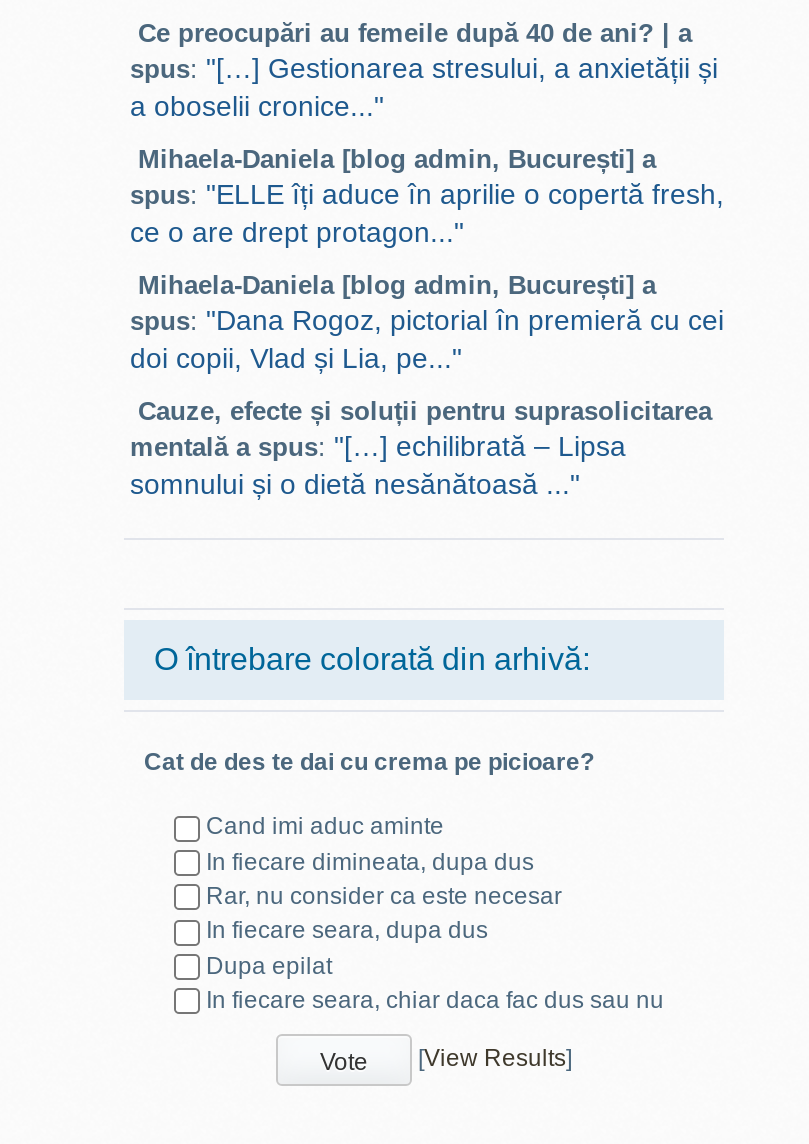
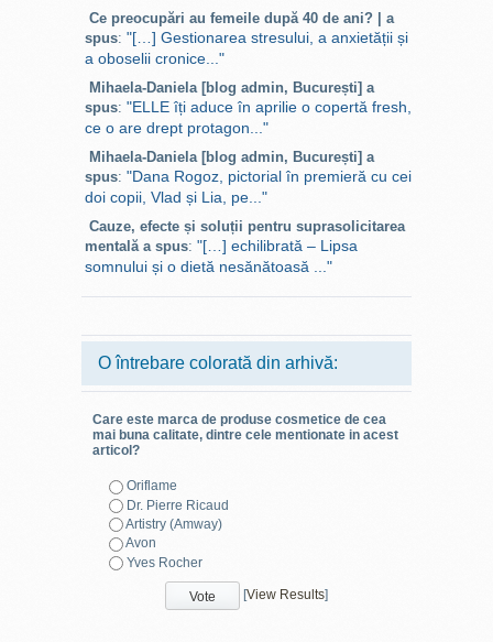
- Cat de des te dai cu crema pe picioare?
+ Care este marca de produse cosmetice de cea
+ mai buna calitate, dintre cele mentionate in acest
+ articol?

- Cand imi aduc aminte
- In fiecare dimineata, dupa dus
- Rar, nu consider ca este necesar
- In fiecare seara, dupa dus
- Dupa epilat
- In fiecare seara, chiar daca fac dus sau nu
+ Oriflame
+ Dr. Pierre Ricaud
+ Artistry (Amway)
+ Avon
+ Yves Rocher
